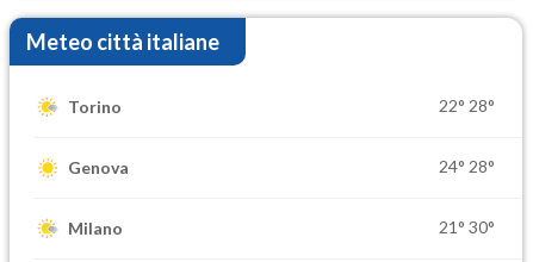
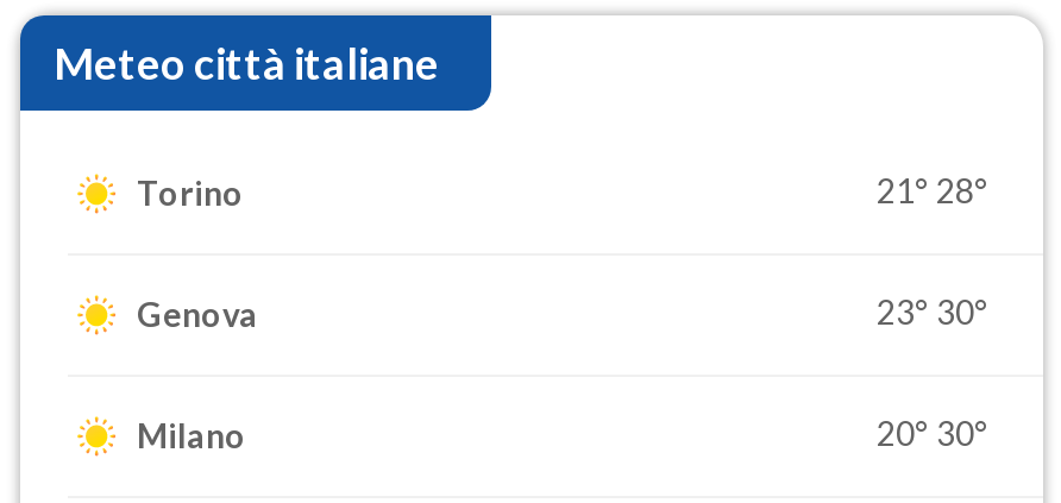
- 22° 28°
+ 21° 28°

- 24° 28°
+ 23° 30°

- 21° 30°
+ 20° 30°
